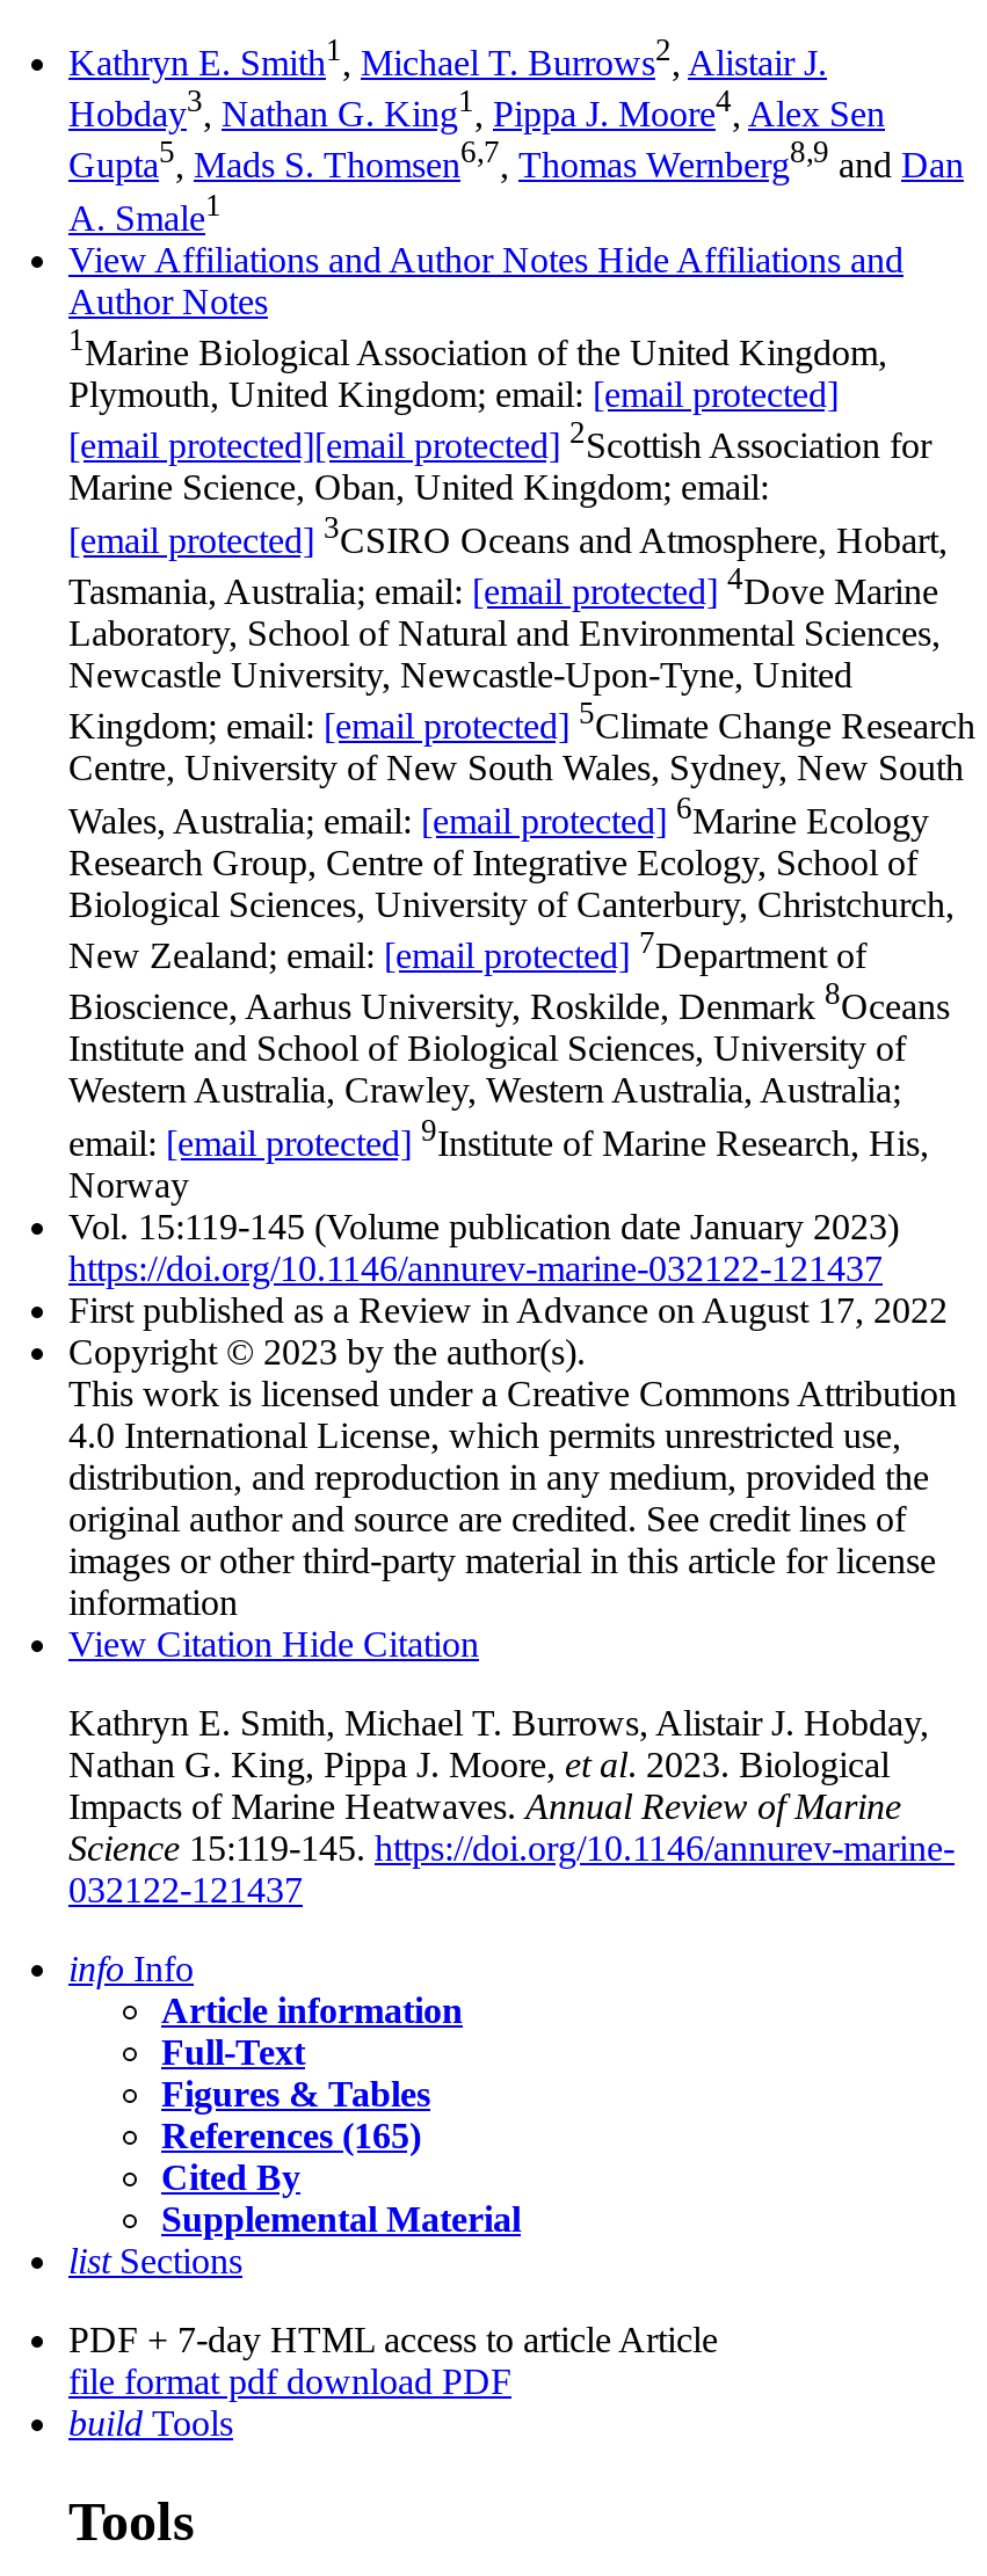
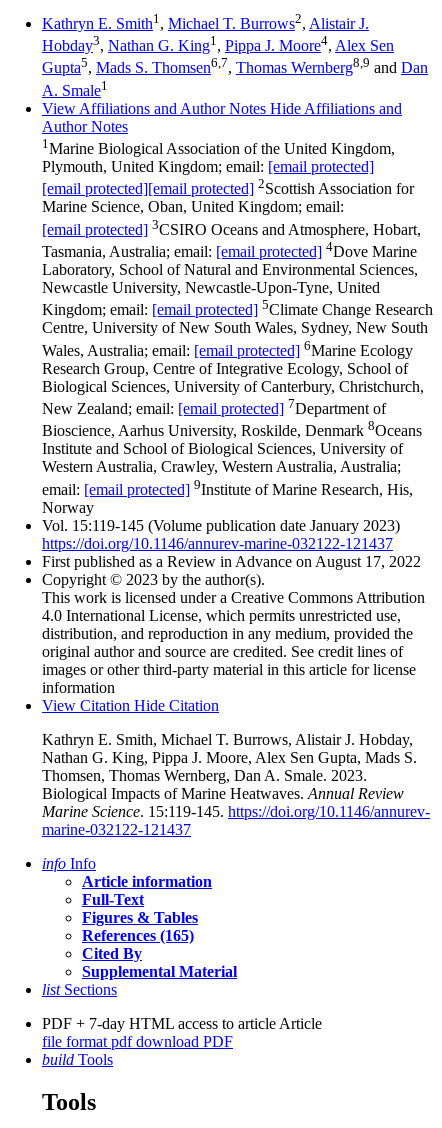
- Nathan G. King, Pippa J. Moore, et al. 2023. Biological
- Impacts of Marine Heatwaves. Annual Review of Marine
- Science 15:119-145. https://doi.org/10.1146/annurev-marine-
- 032122-121437
+ Nathan G. King, Pippa J. Moore, Alex Sen Gupta, Mads S.
+ Thomsen, Thomas Wernberg, Dan A. Smale. 2023.
+ Biological Impacts of Marine Heatwaves. Annual Review
+ Marine Science. 15:119-145. https://doi.org/10.1146/annurev-
+ marine-032122-121437
